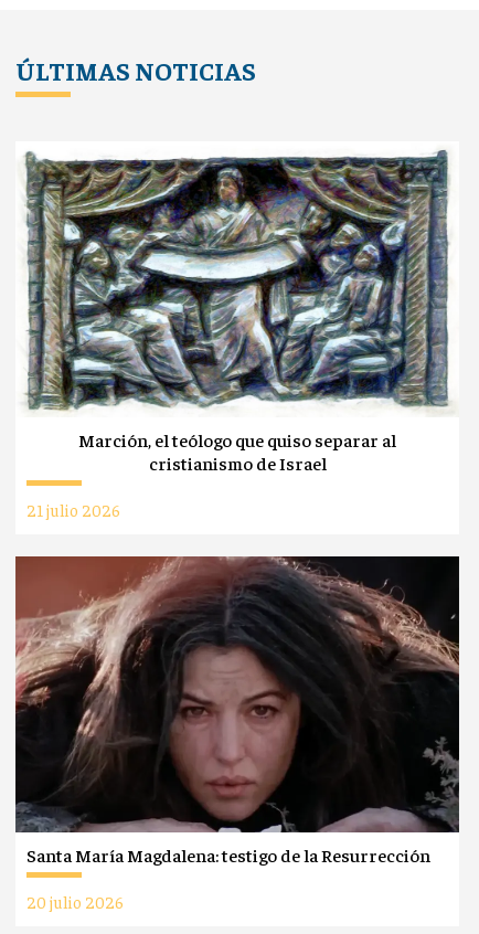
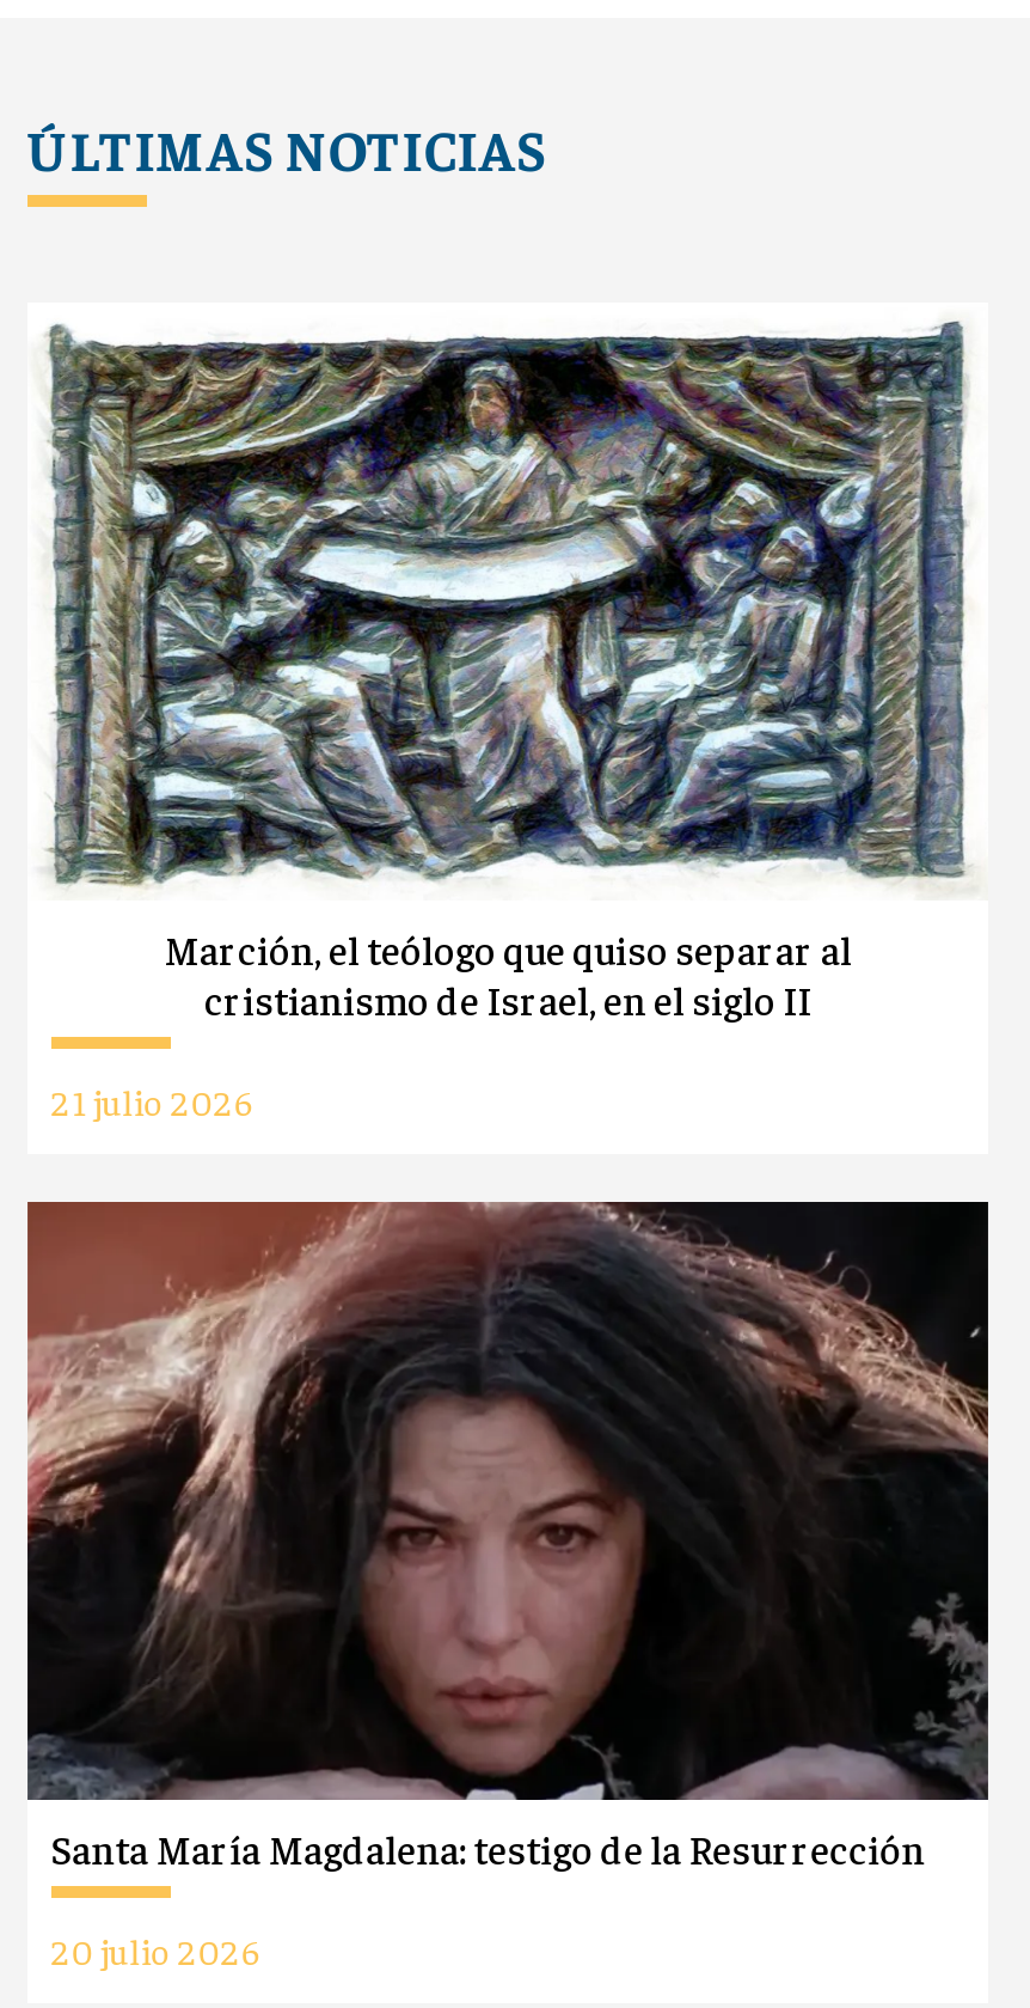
- cristianismo de Israel
+ cristianismo de Israel, en el siglo II
